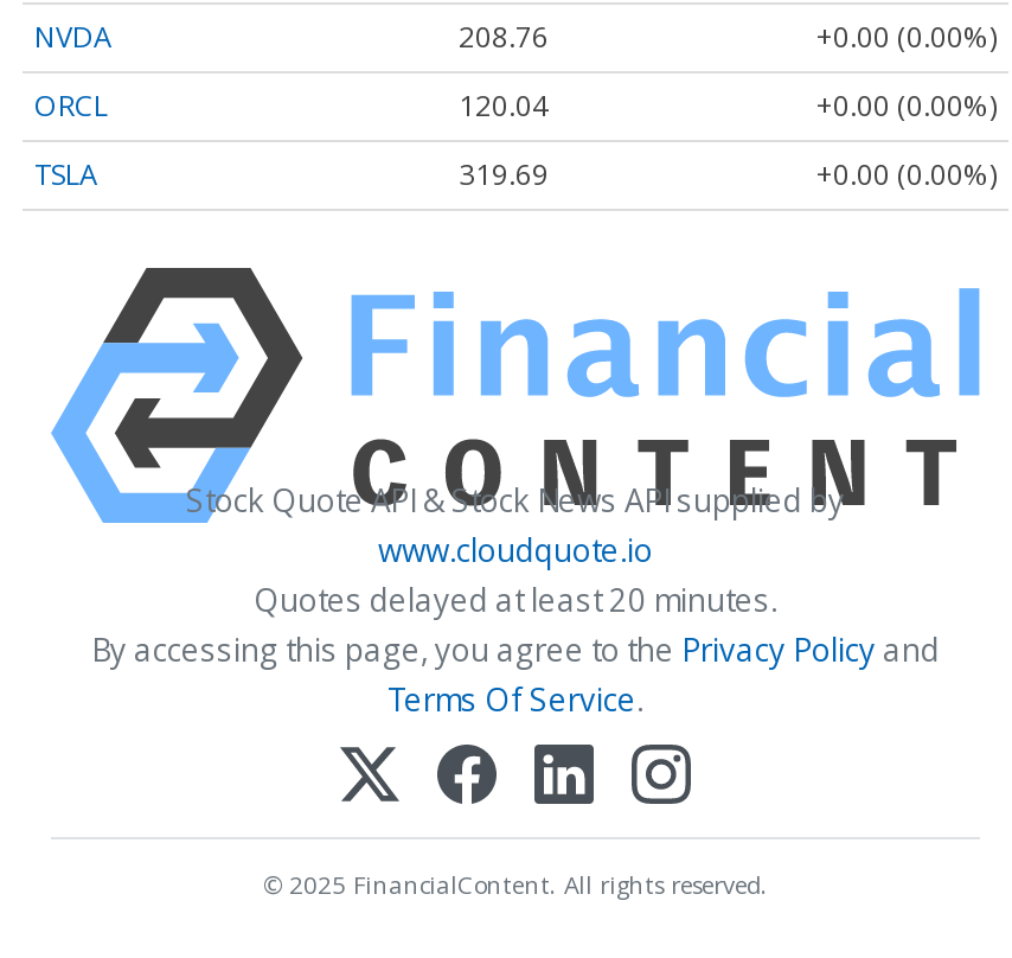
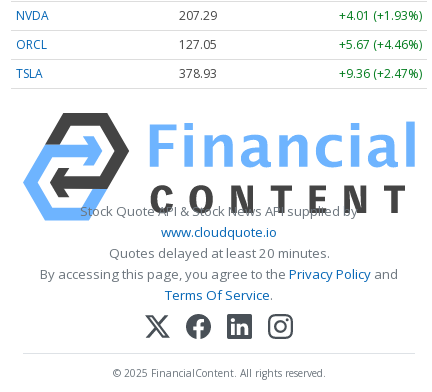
- 208.76
+ 207.29

- +0.00 (0.00%)
+ +4.01 (+1.93%)

- 120.04
+ 127.05

- +0.00 (0.00%)
+ +5.67 (+4.46%)

- 319.69
+ 378.93

- +0.00 (0.00%)
+ +9.36 (+2.47%)
